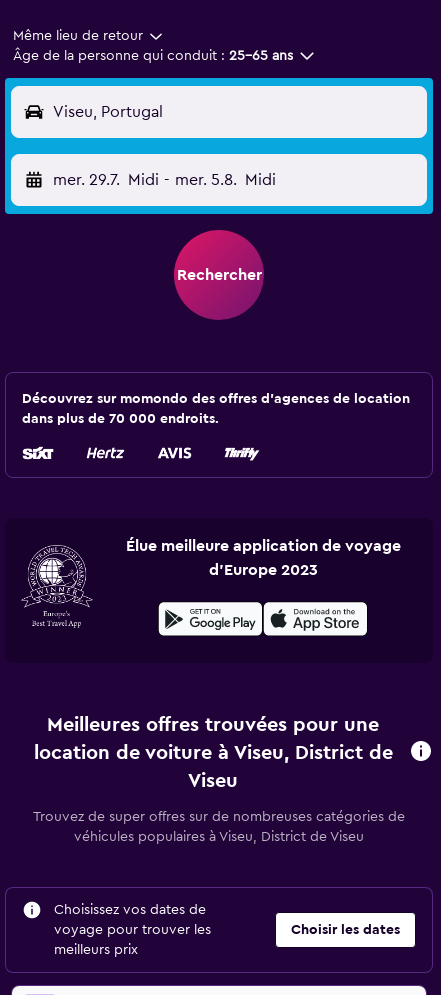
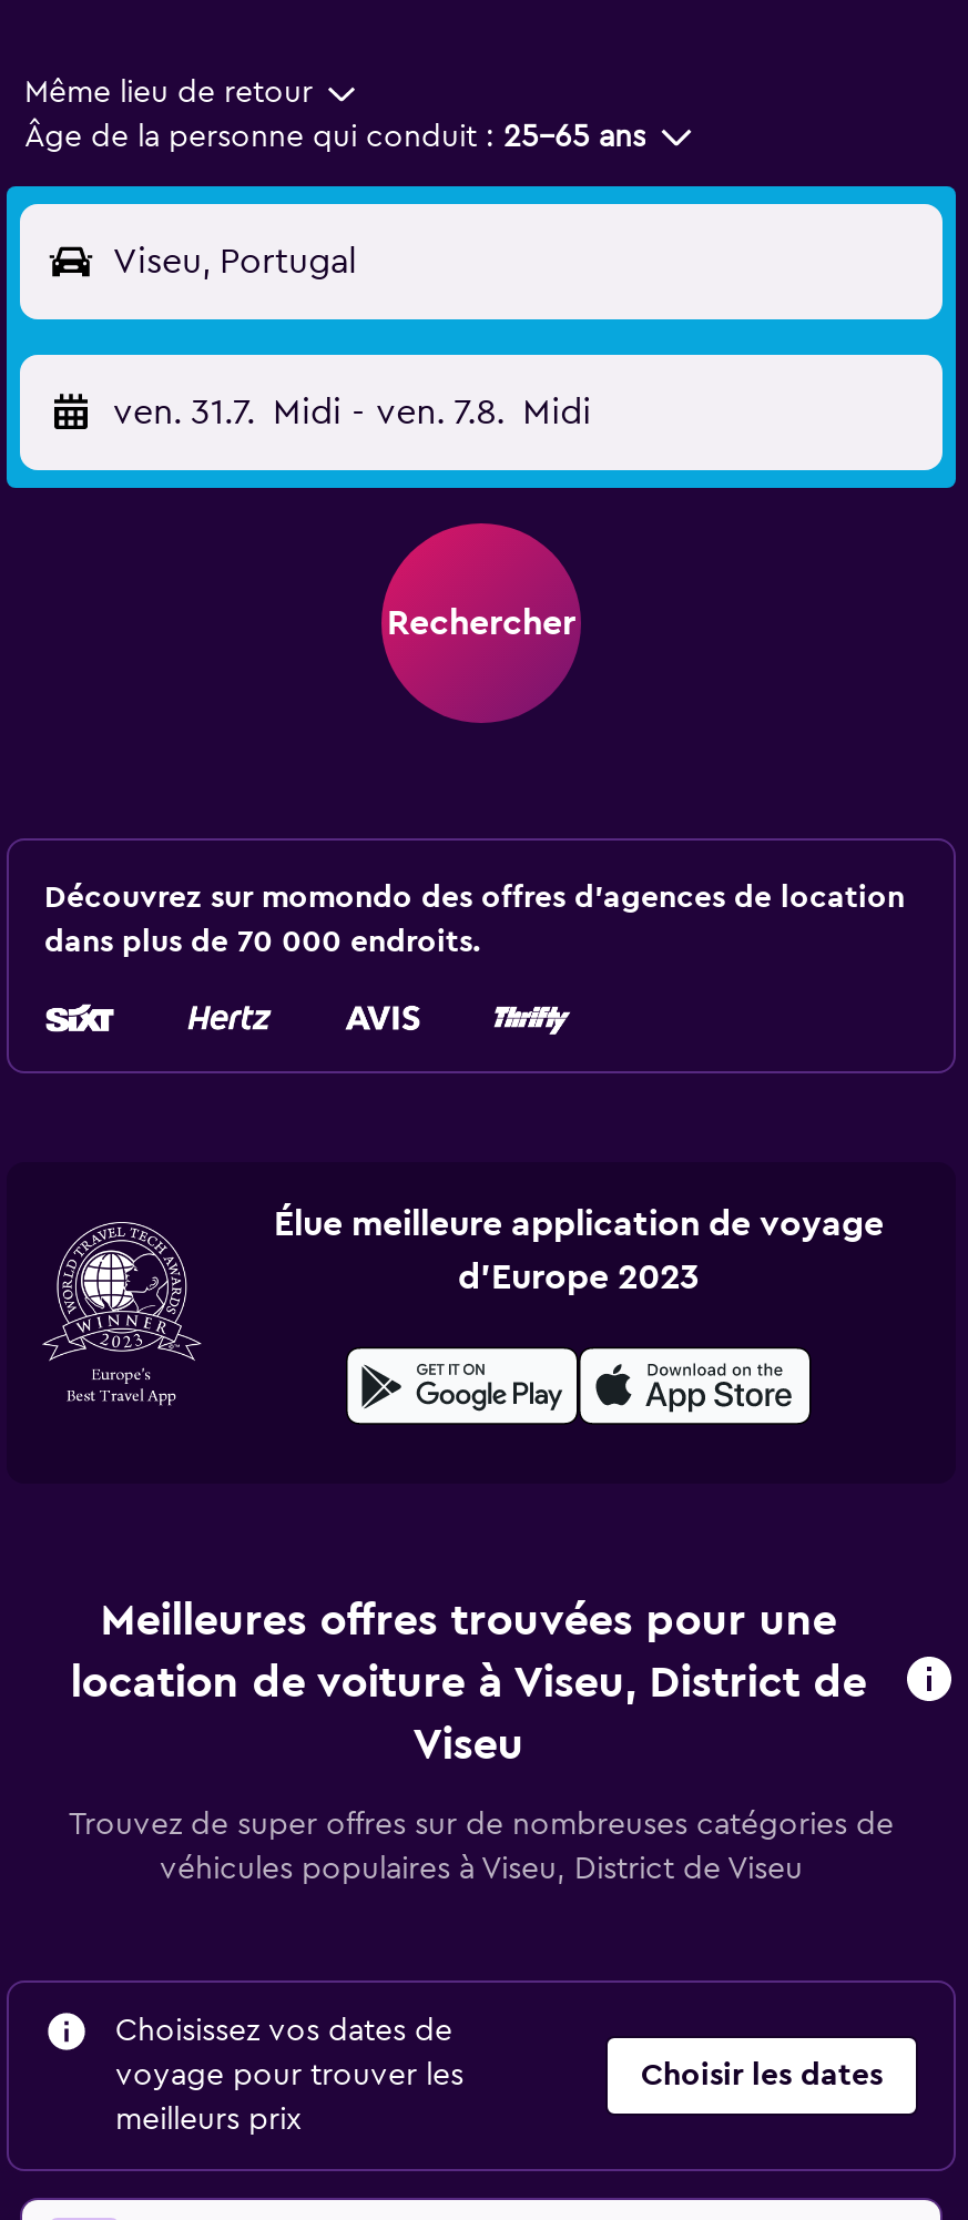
- mer. 29.7. Midi - mer. 5.8. Midi
+ ven. 31.7. Midi - ven. 7.8. Midi
